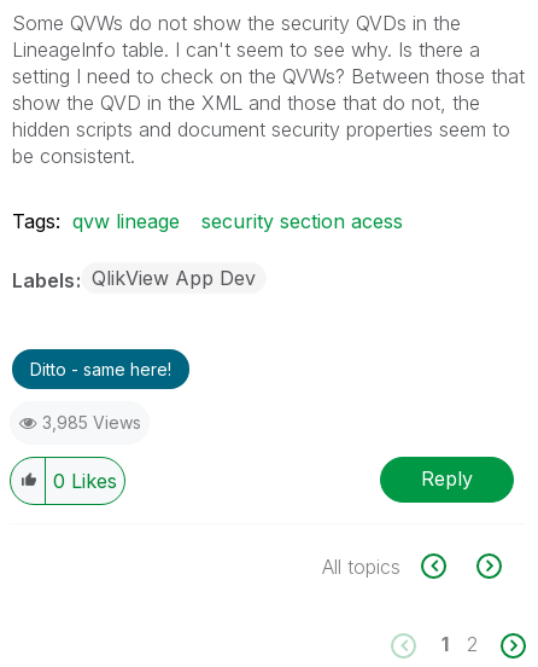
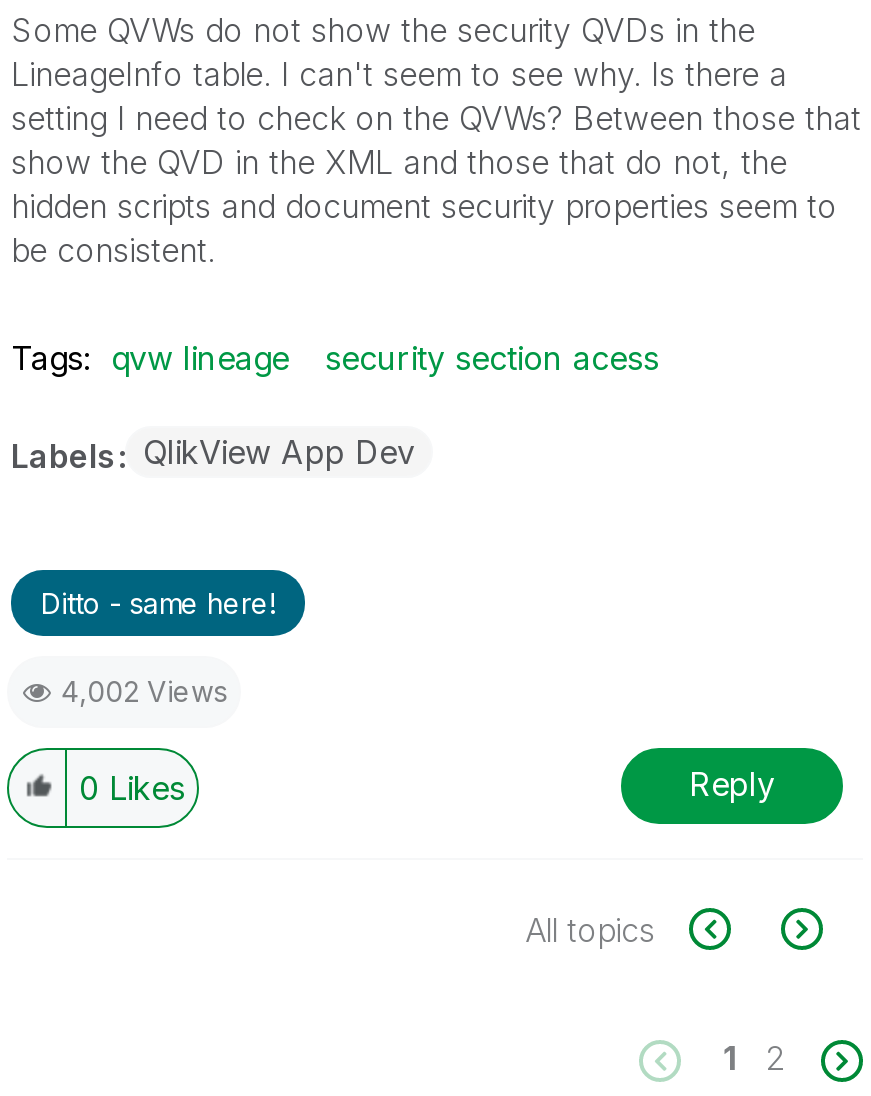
- 3,985 Views
+ 4,002 Views
